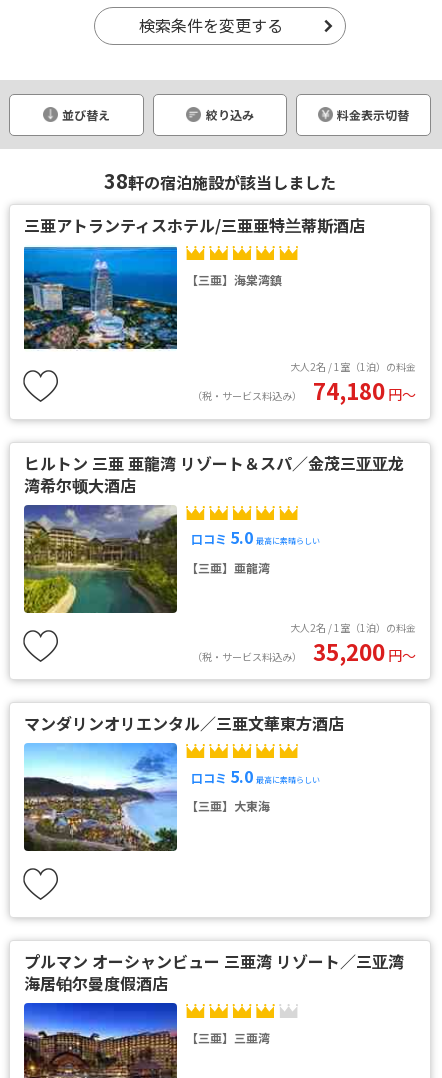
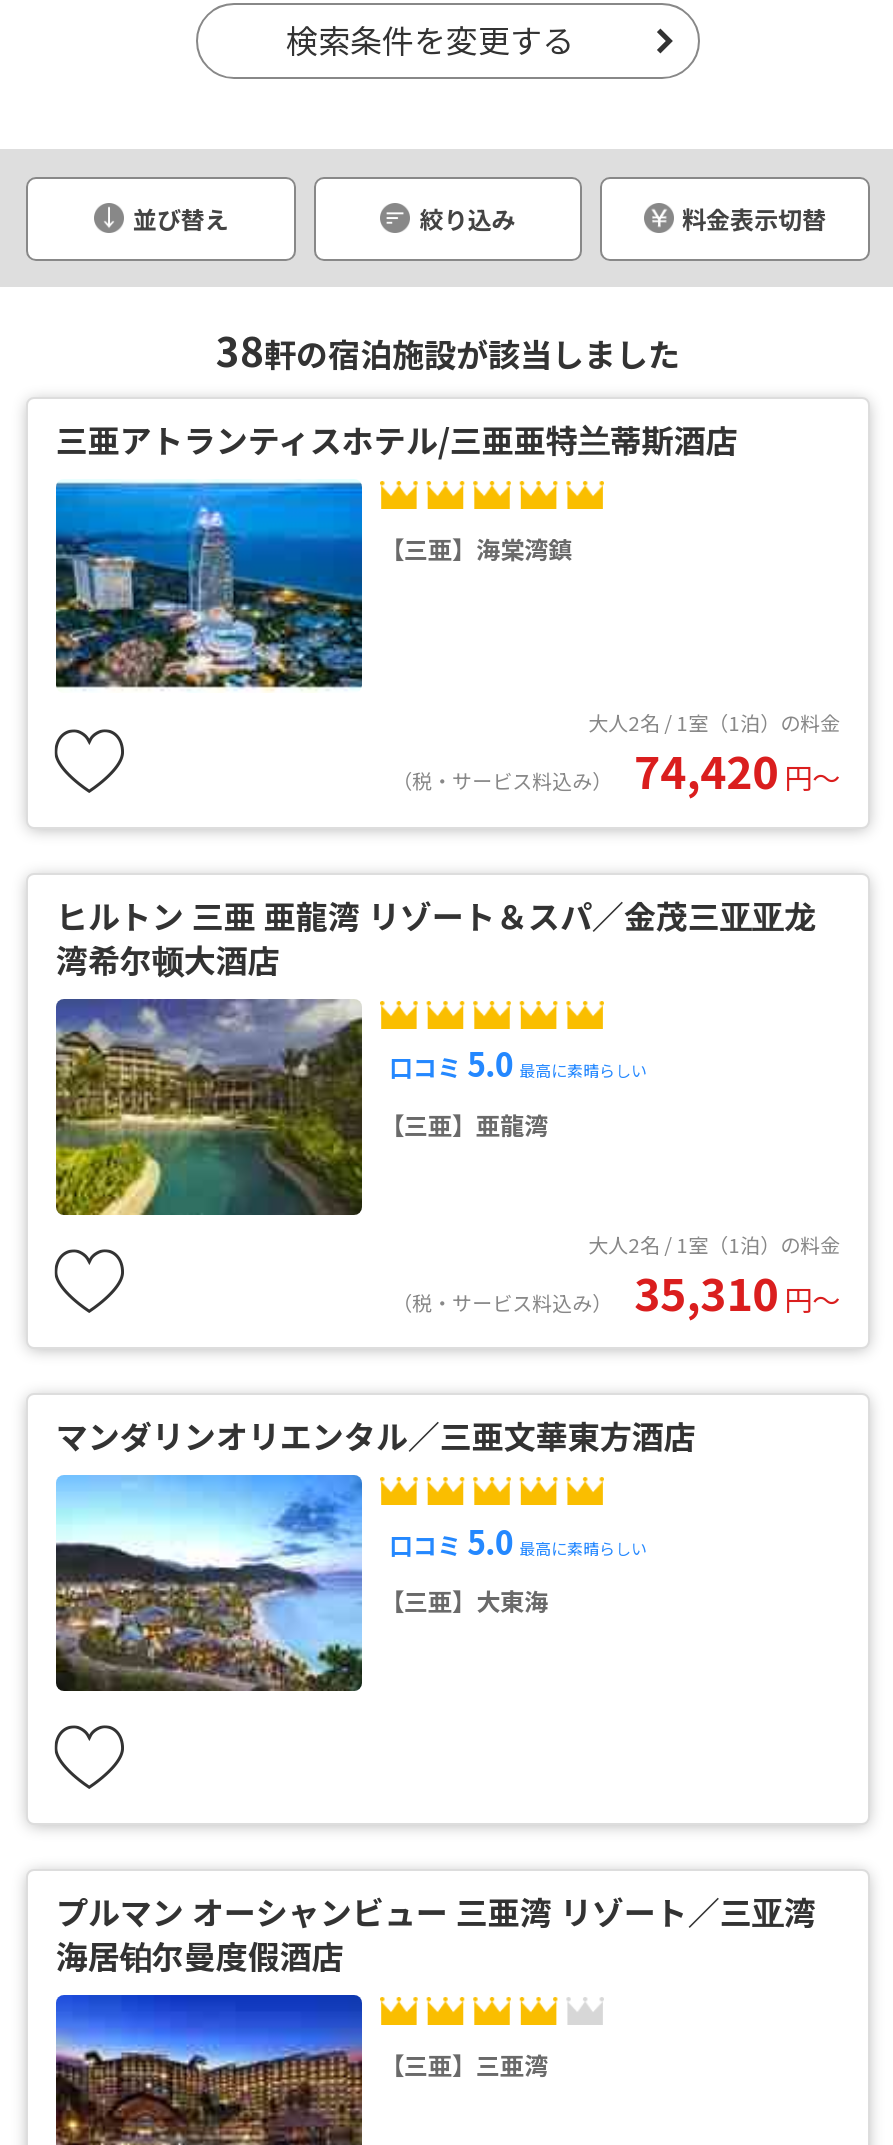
- （税・サービス料込み） 74,180 円〜
+ （税・サービス料込み） 74,420 円〜

- （税・サービス料込み） 35,200 円〜
+ （税・サービス料込み） 35,310 円〜
